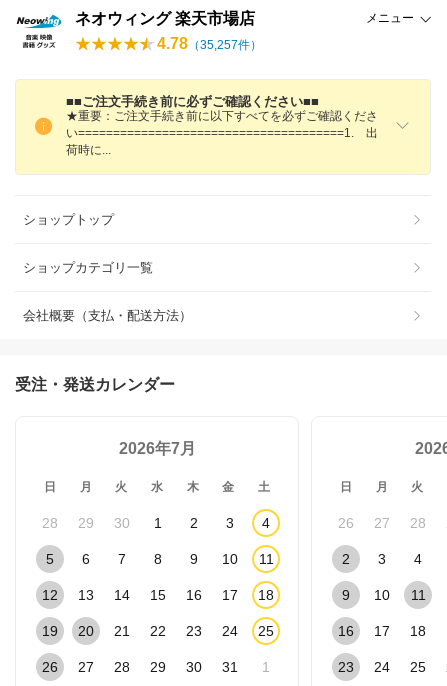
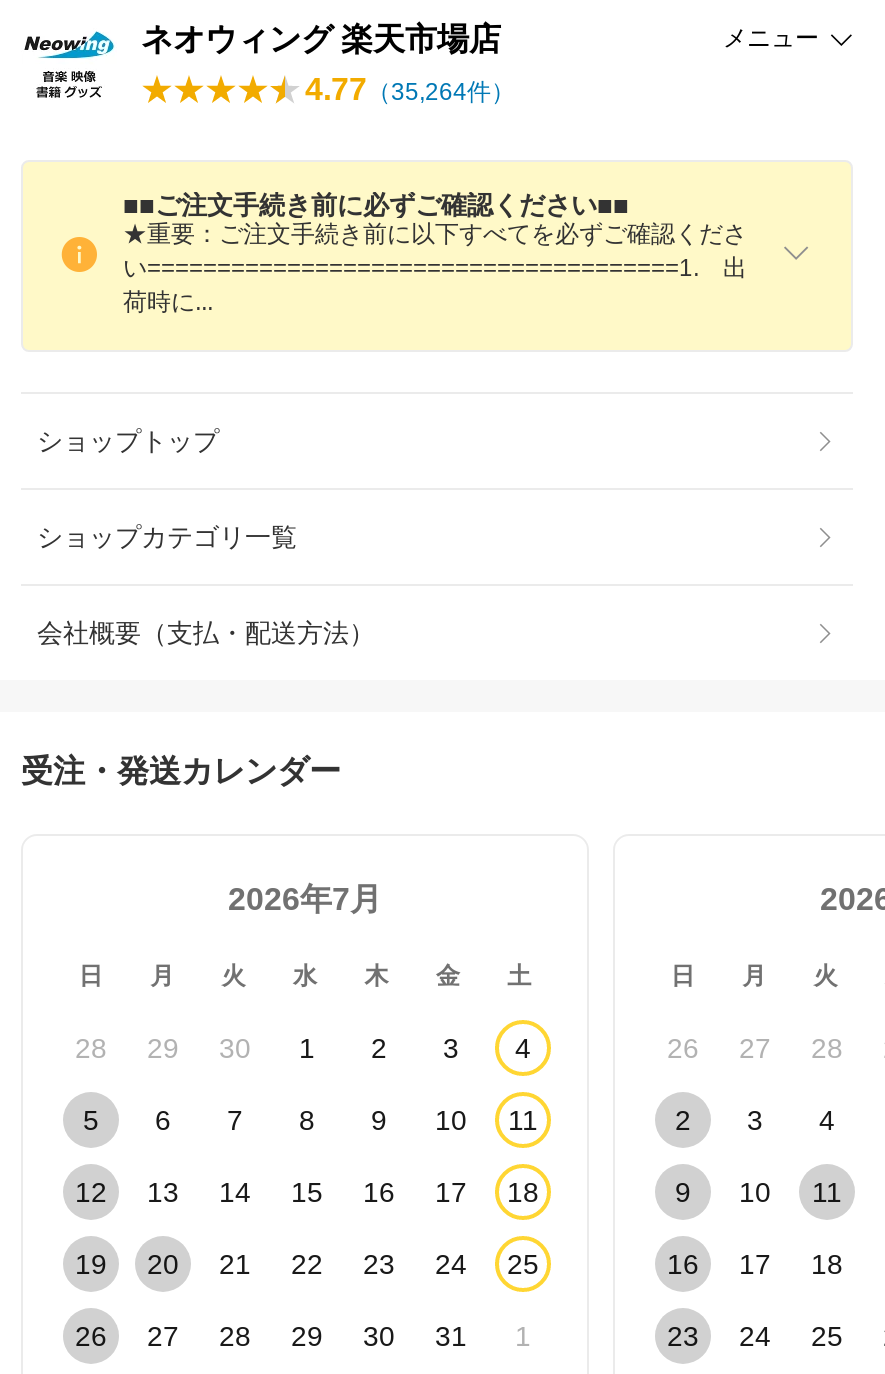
- 4.78（35,257件）
+ 4.77（35,264件）
